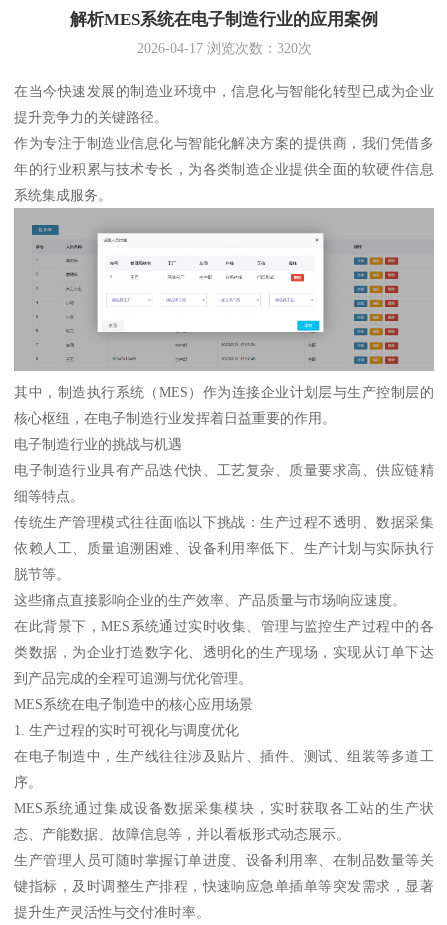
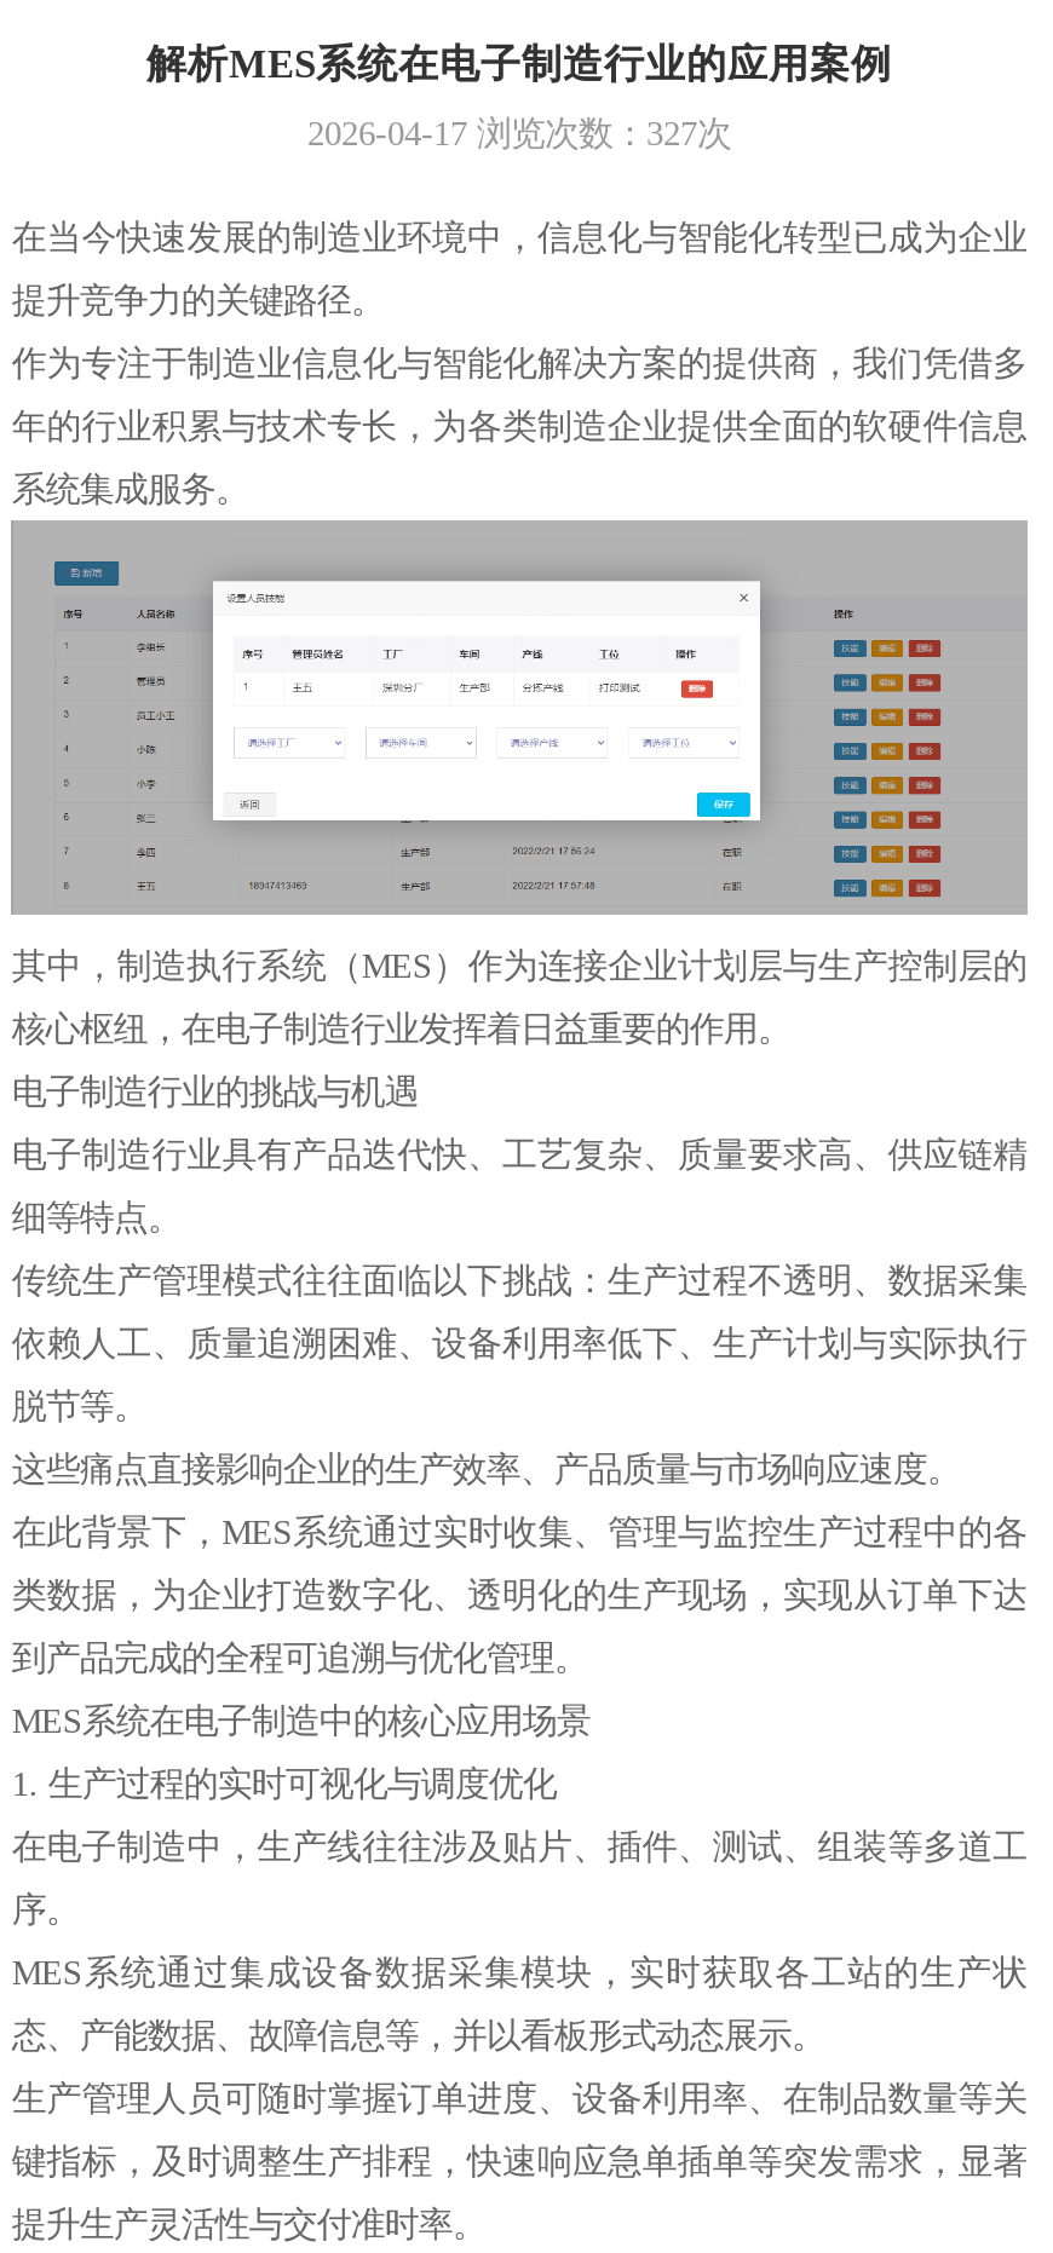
- 2026-04-17浏览次数：320次
+ 2026-04-17浏览次数：327次
